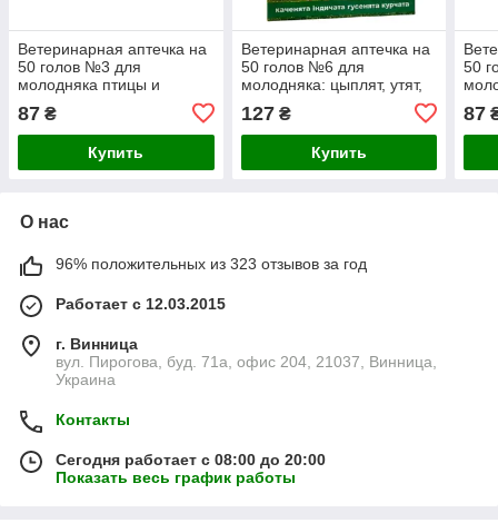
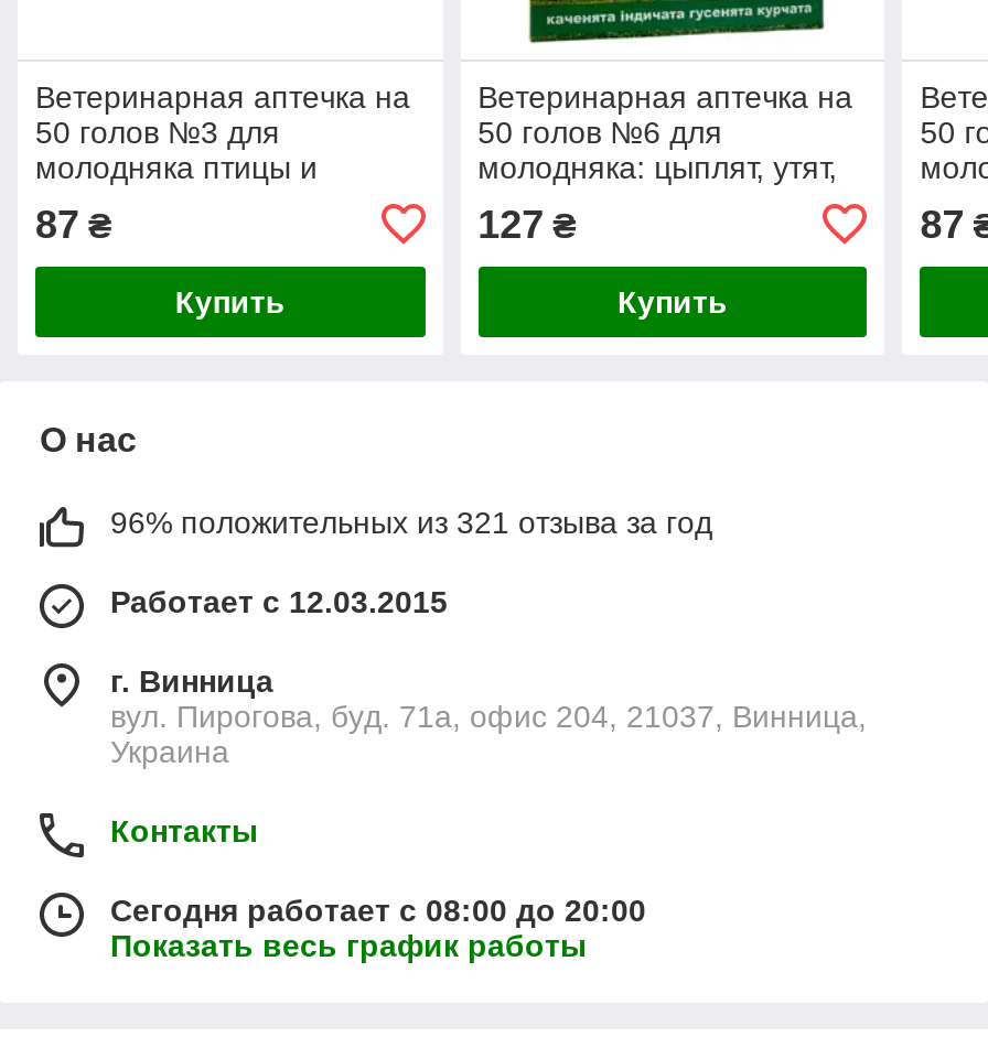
- 96% положительных из 323 отзывов за год
+ 96% положительных из 321 отзыва за год
